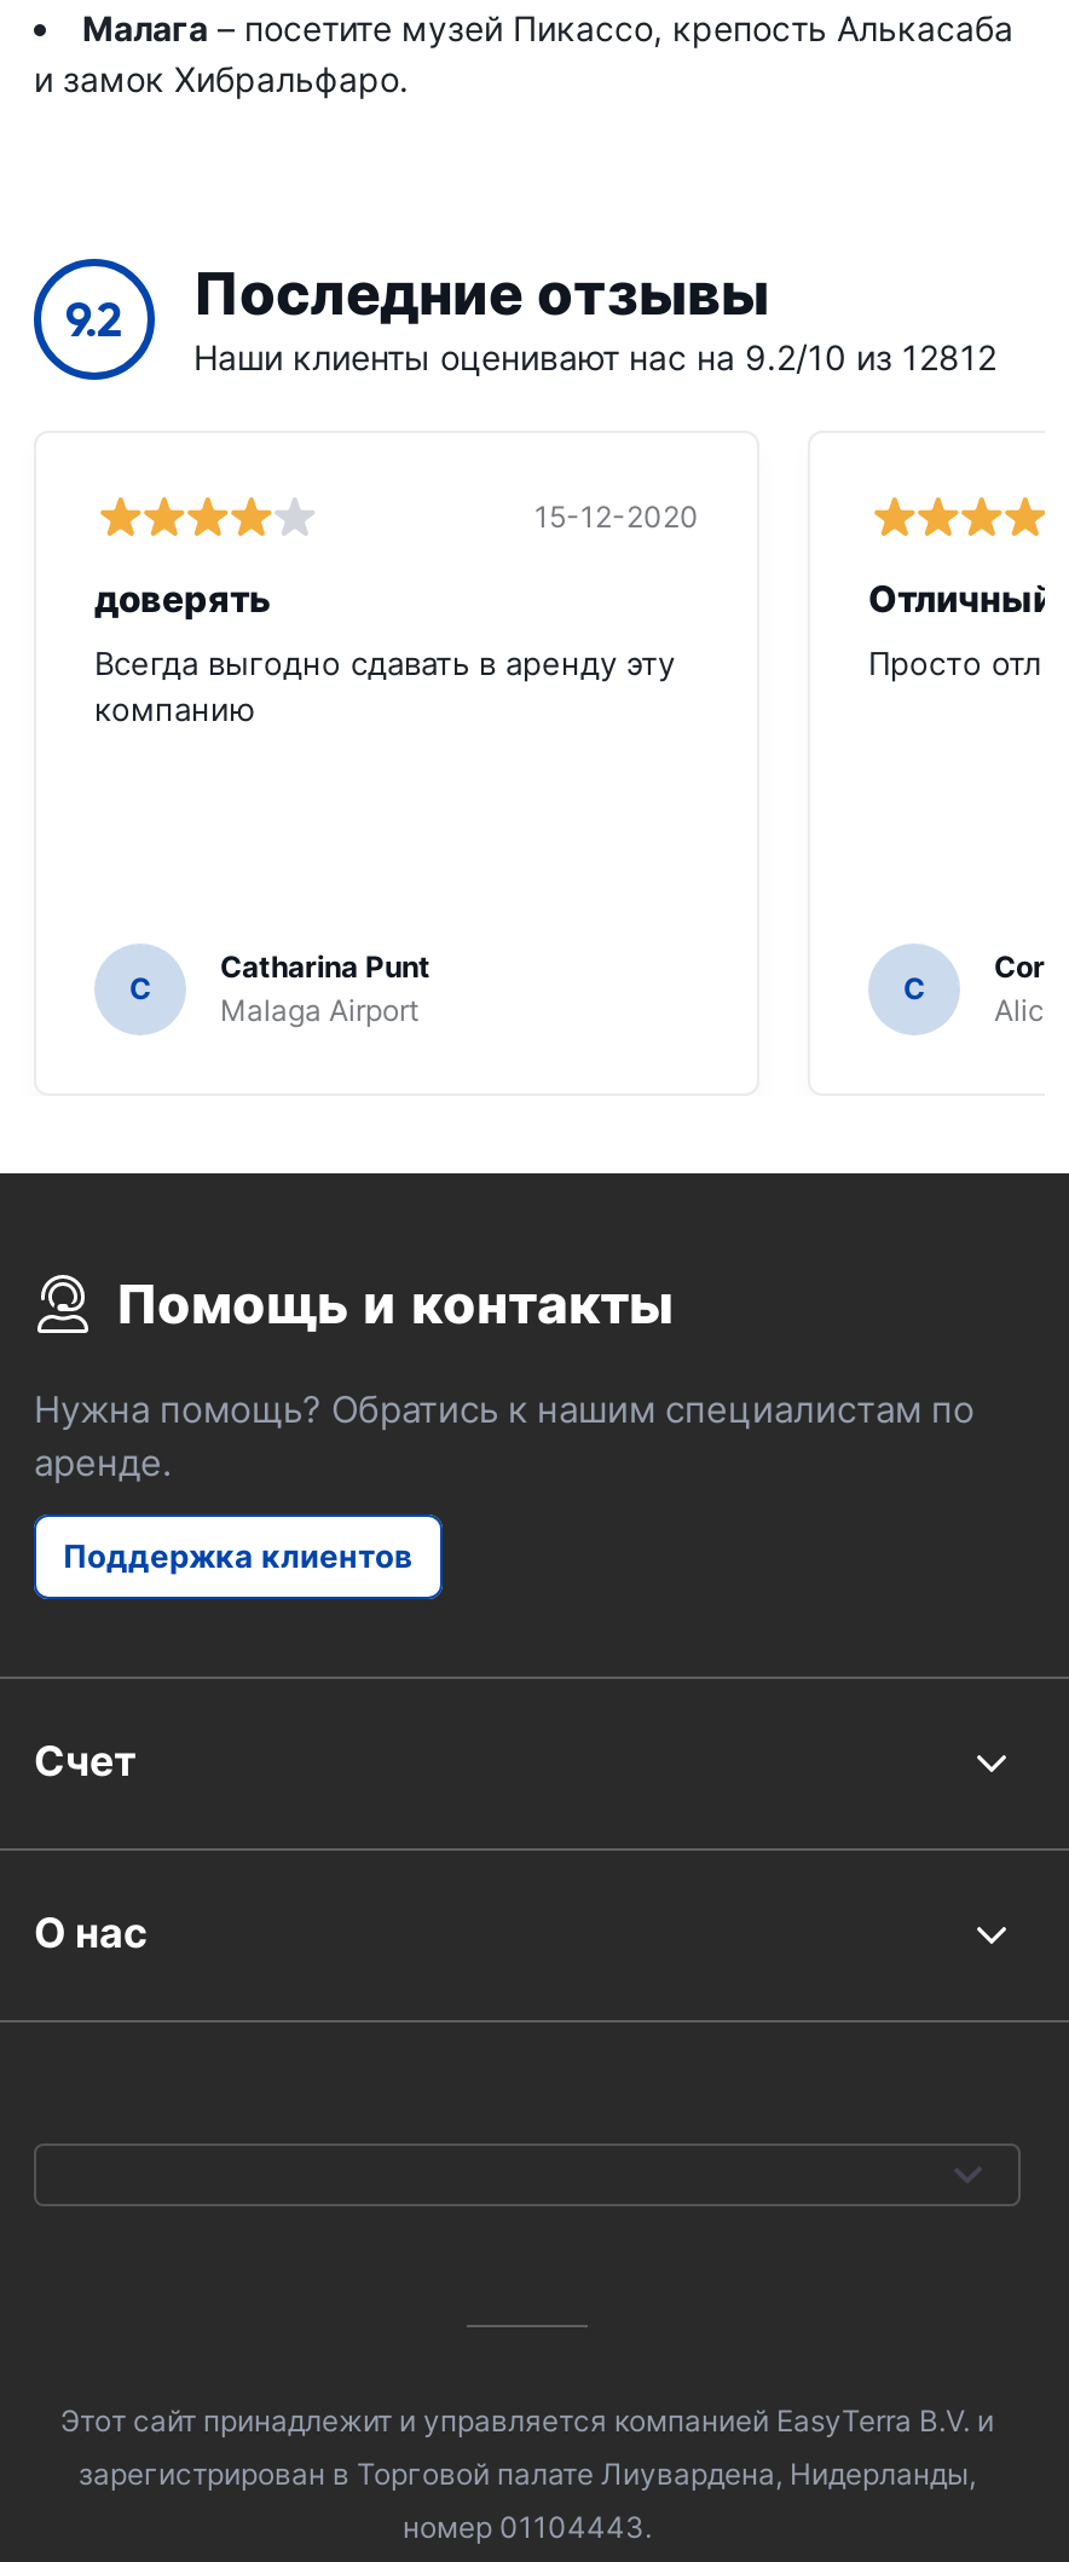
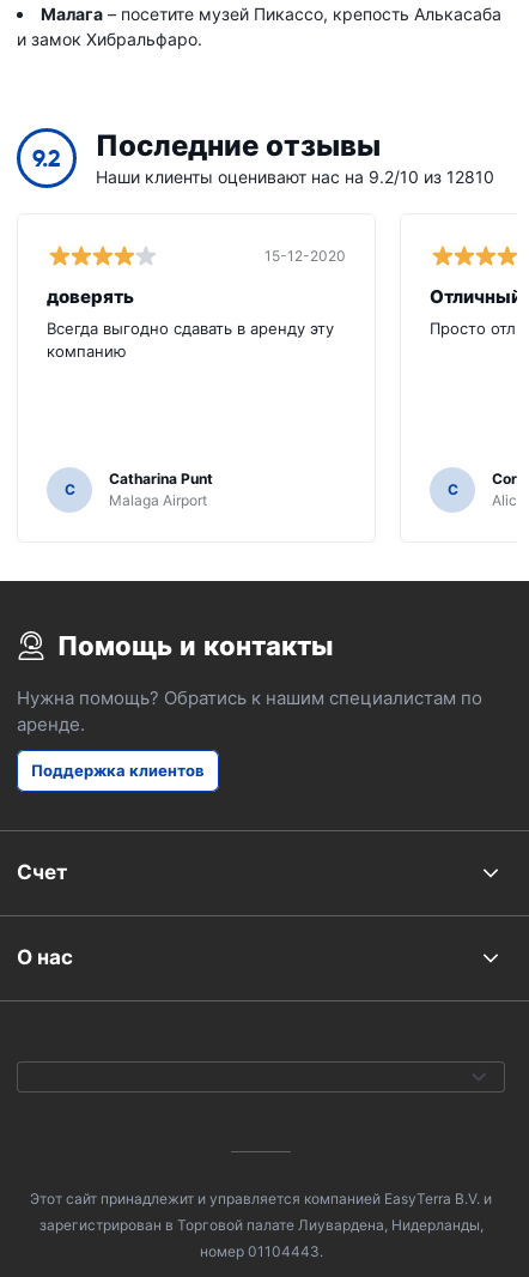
- Наши клиенты оценивают нас на 9.2/10 из 12812
+ Наши клиенты оценивают нас на 9.2/10 из 12810
